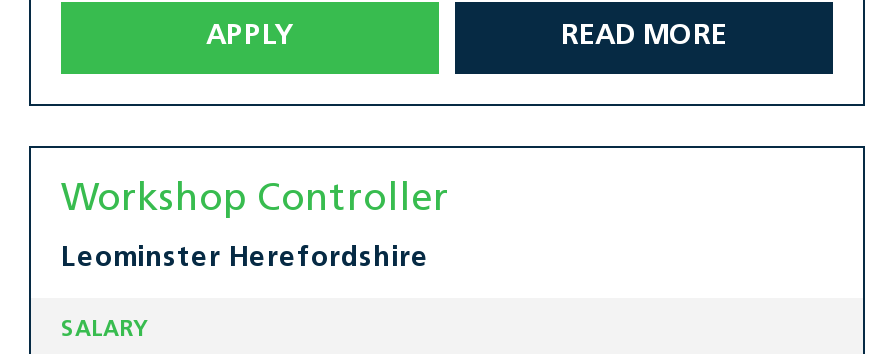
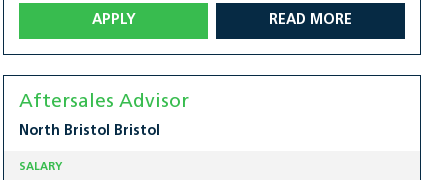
- Workshop Controller
+ Aftersales Advisor

- Leominster Herefordshire
+ North Bristol Bristol
